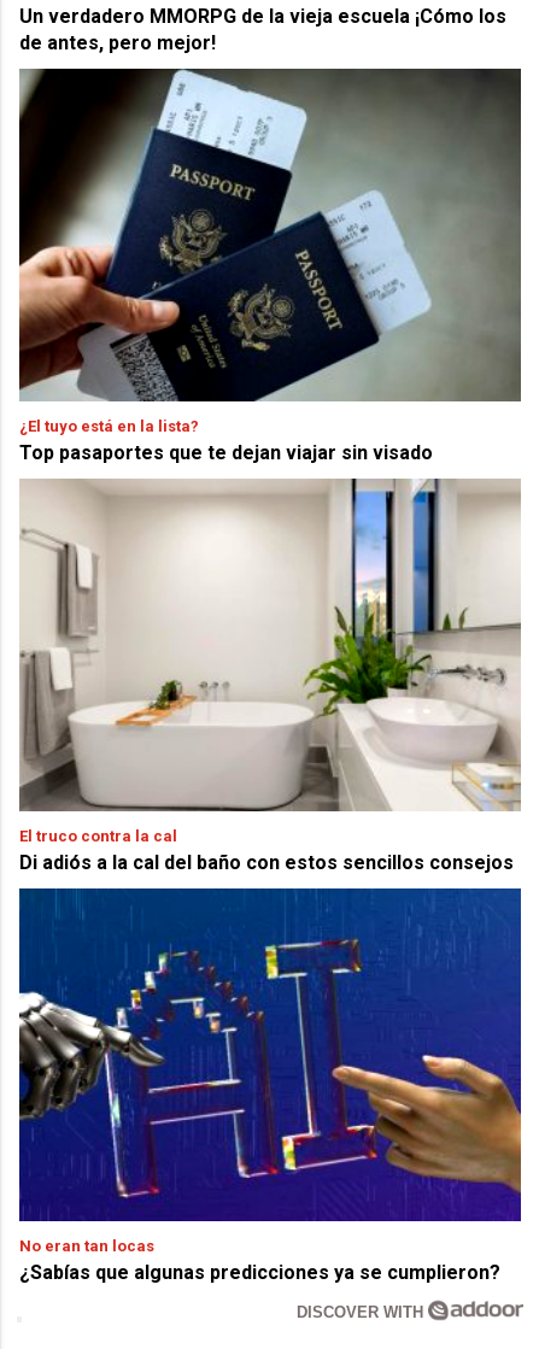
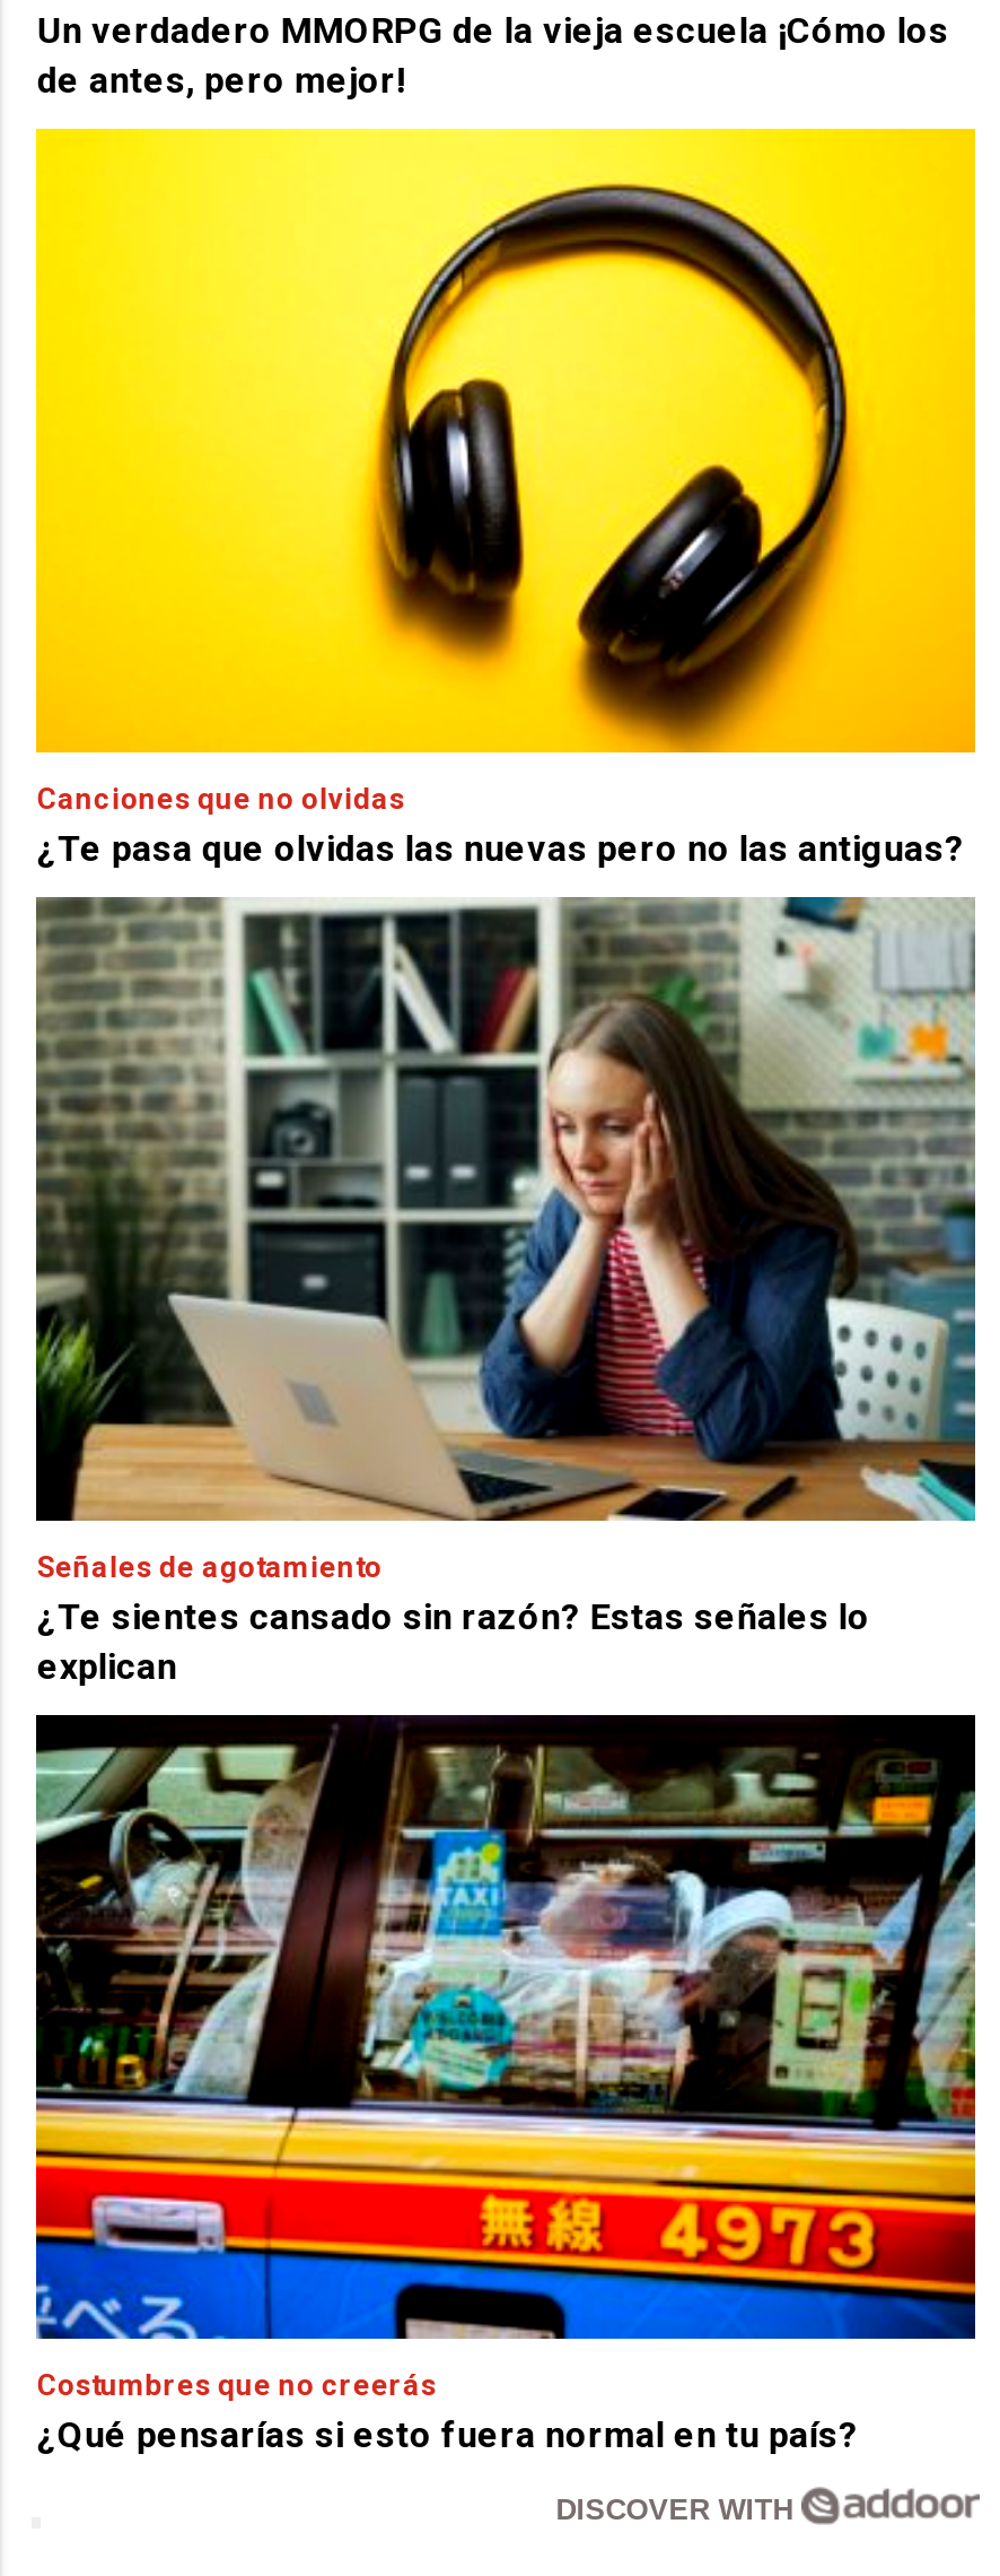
- [image]
- ¿El tuyo está en la lista?
- Top pasaportes que te dejan viajar sin visado
+ [image]
+ Canciones que no olvidas
+ ¿Te pasa que olvidas las nuevas pero no las antiguas?

- [image]
- El truco contra la cal
- Di adiós a la cal del baño con estos sencillos consejos
+ [image]
+ Señales de agotamiento
+ ¿Te sientes cansado sin razón? Estas señales lo
+ explican

- [image]
- No eran tan locas
- ¿Sabías que algunas predicciones ya se cumplieron?
+ [image]
+ Costumbres que no creerás
+ ¿Qué pensarías si esto fuera normal en tu país?
